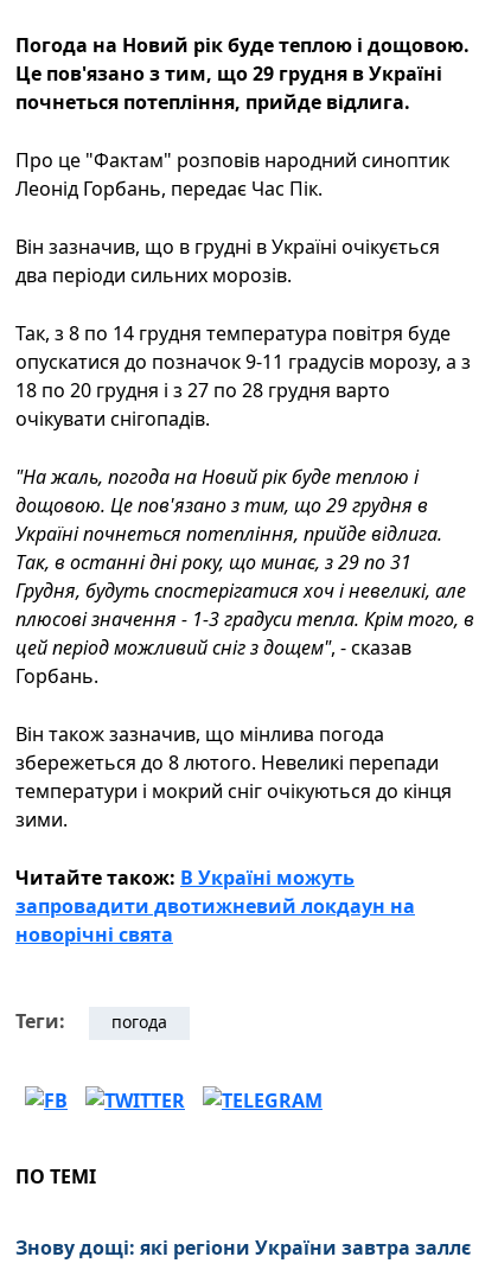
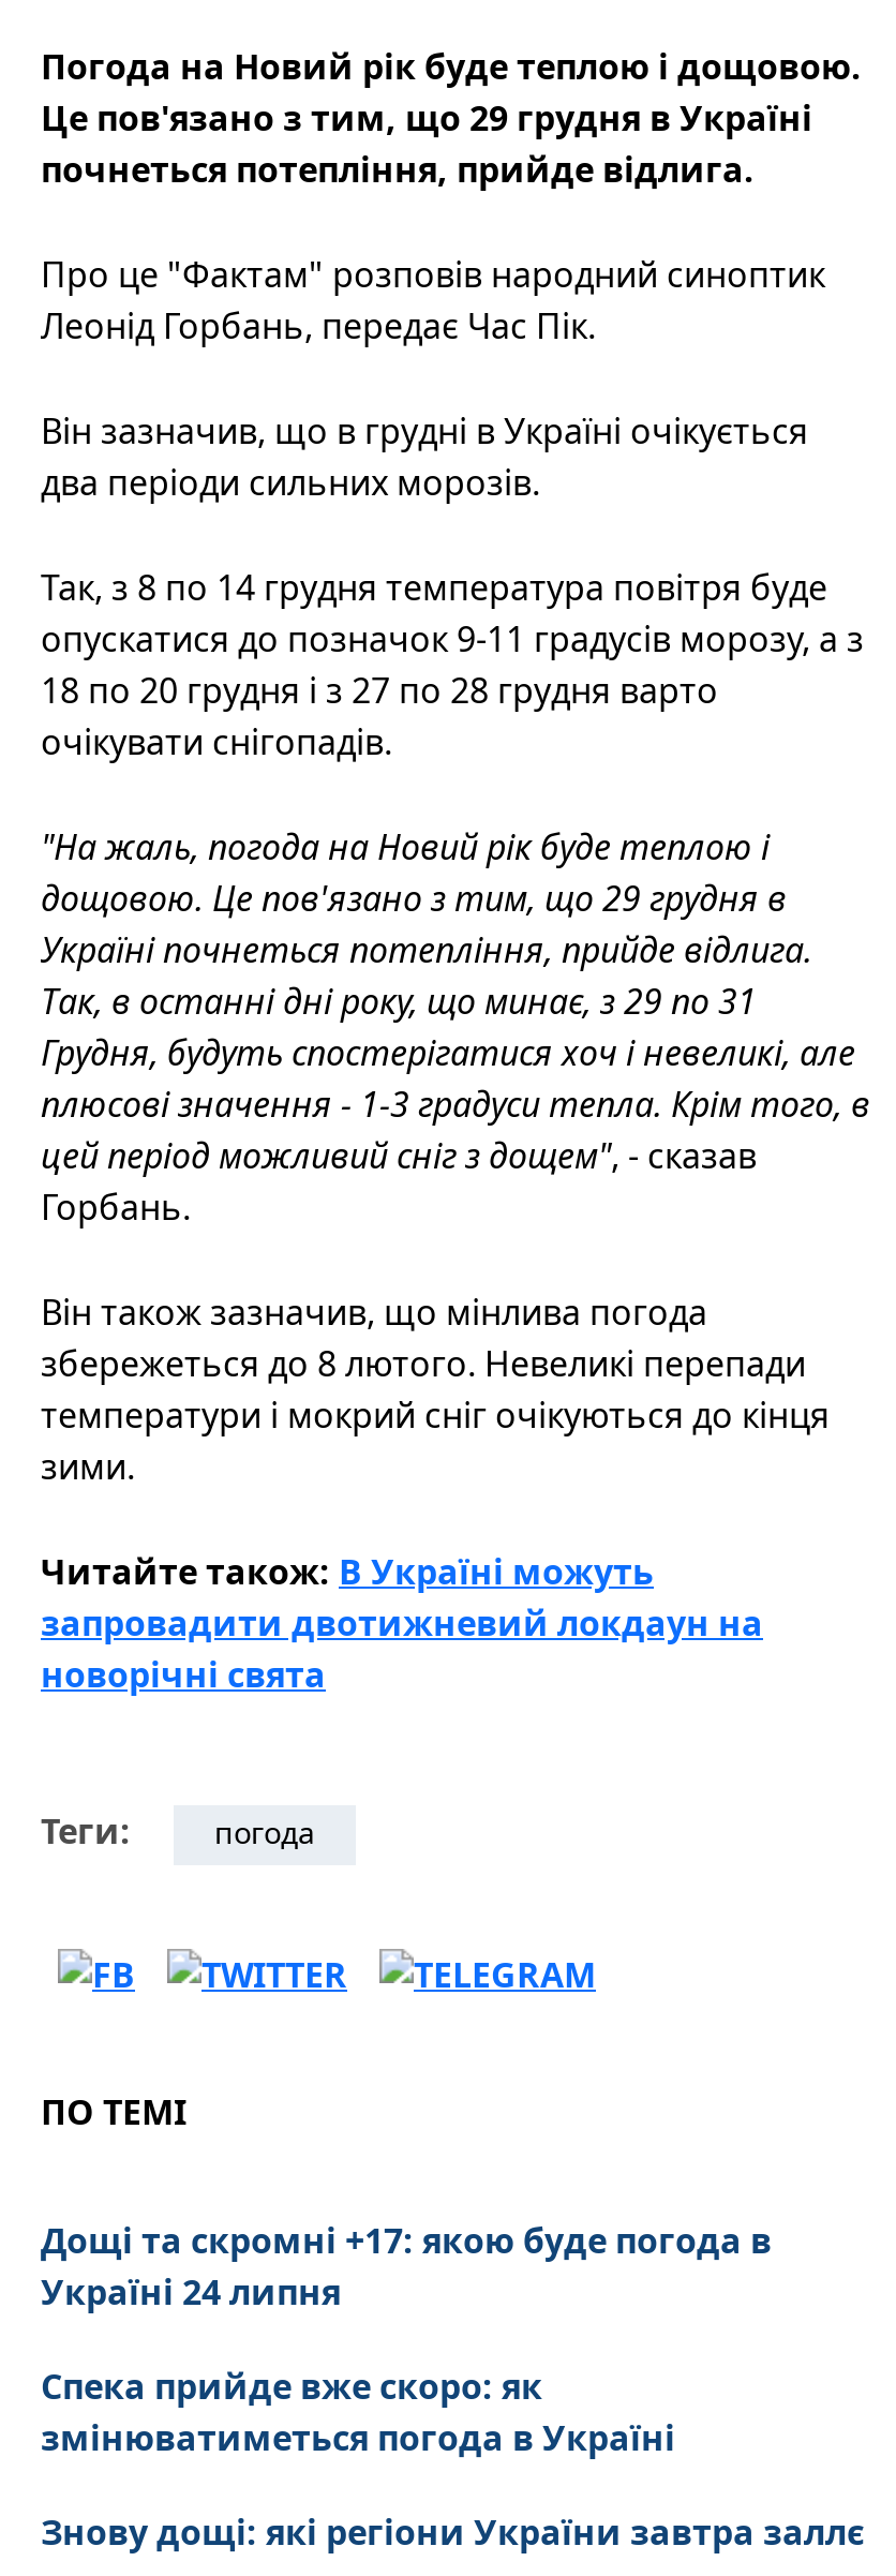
+ Дощі та скромні +17: якою буде погода в
+ Україні 24 липня
+ Спека прийде вже скоро: як
+ змінюватиметься погода в Україні
